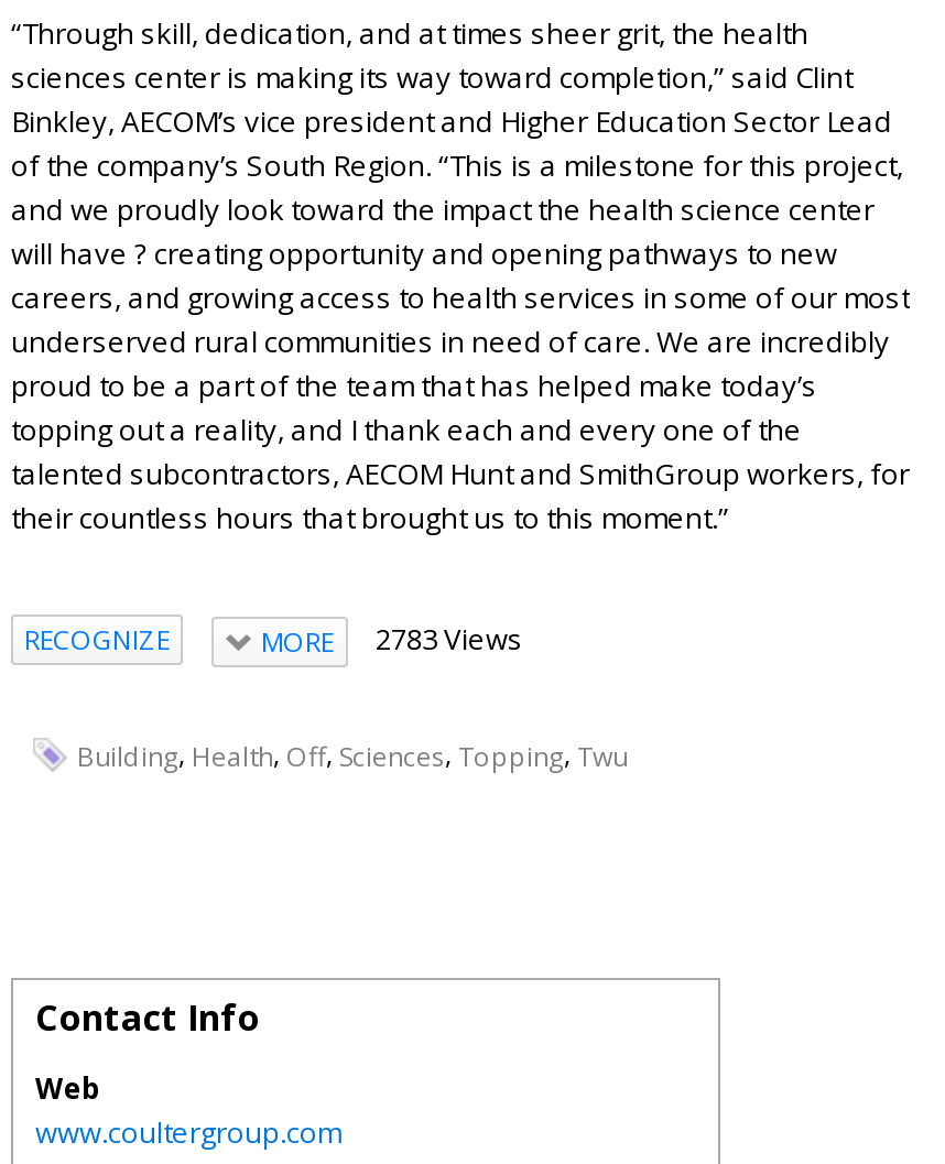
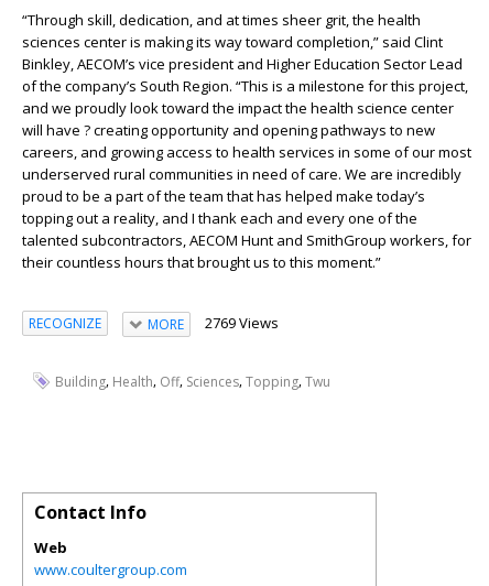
- MORE 2783 Views
+ MORE 2769 Views
